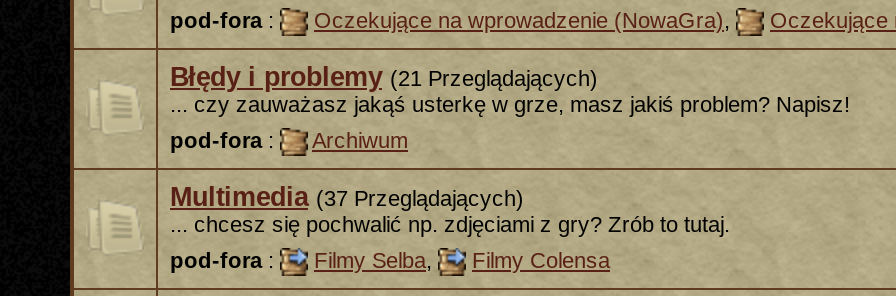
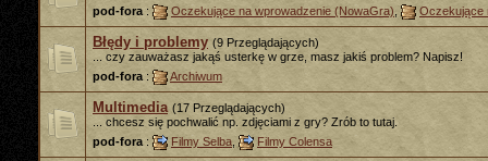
- Błędy i problemy (21 Przeglądających)
+ Błędy i problemy (9 Przeglądających)

- Multimedia (37 Przeglądających)
+ Multimedia (17 Przeglądających)
